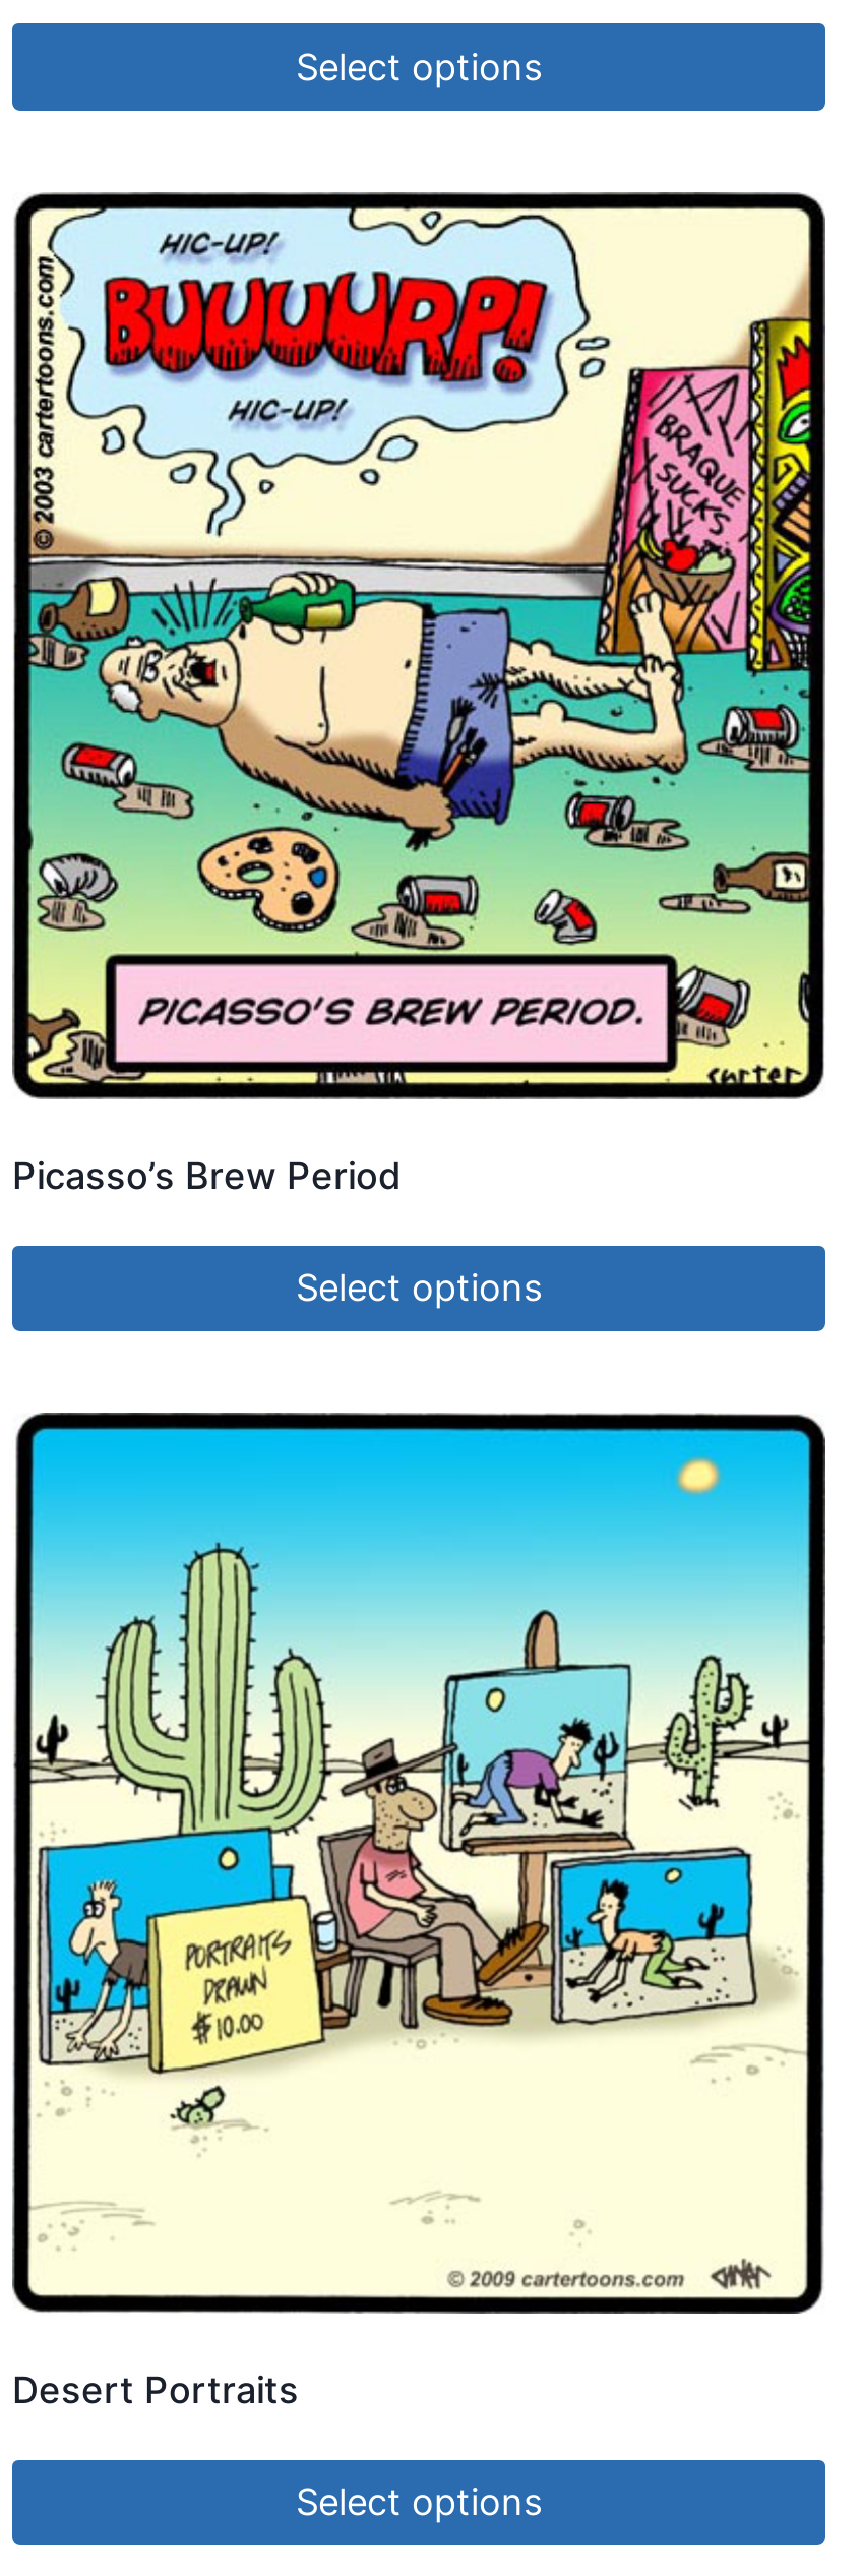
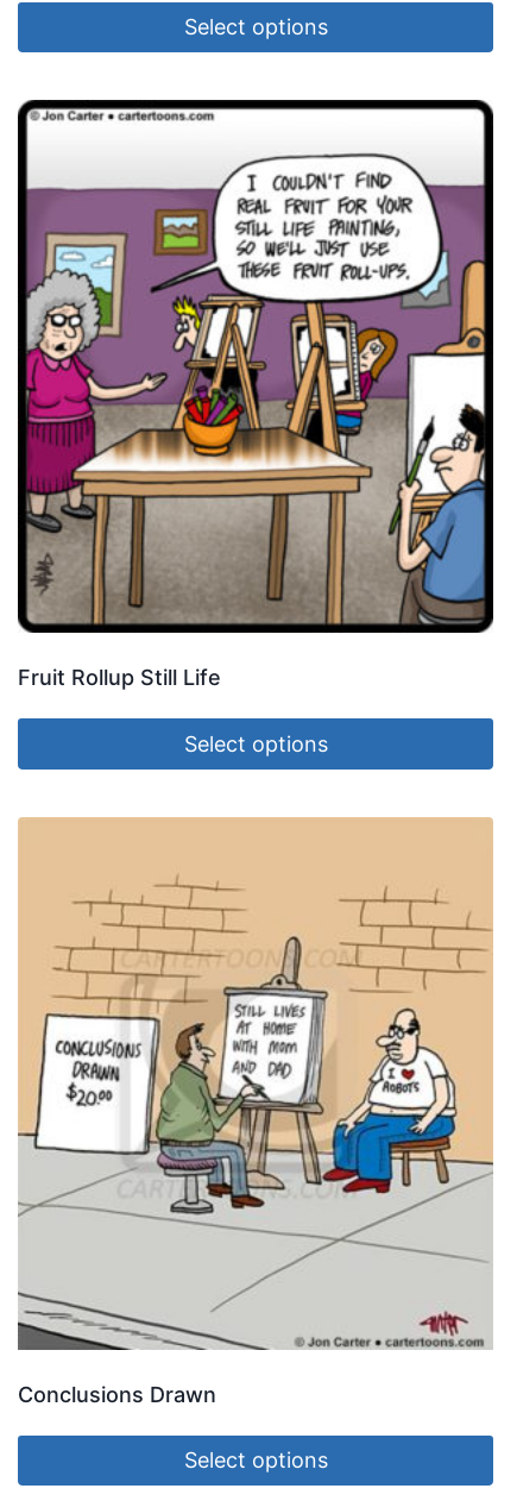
- [image]
- Picasso’s Brew Period
+ [image]
+ Fruit Rollup Still Life

- [image]
- Desert Portraits
+ [image]
+ Conclusions Drawn
